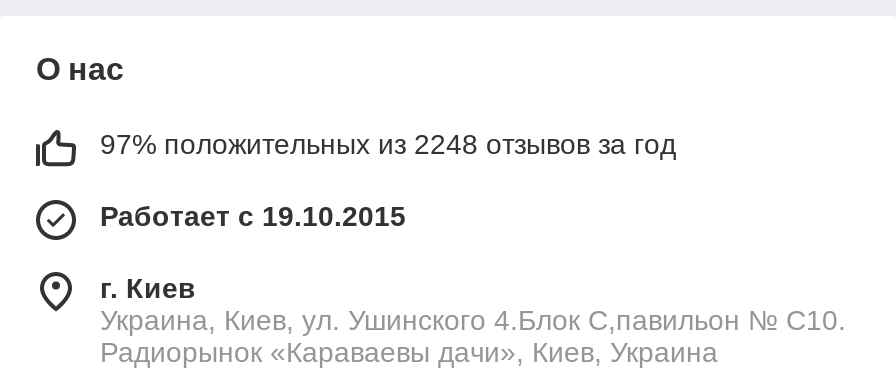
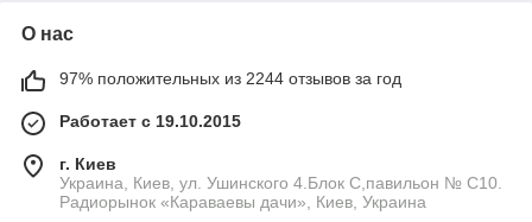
- 97% положительных из 2248 отзывов за год
+ 97% положительных из 2244 отзывов за год
